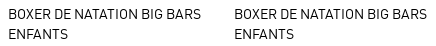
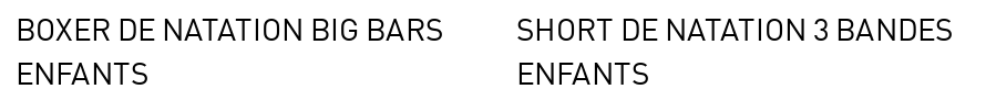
- BOXER DE NATATION BIG BARS
+ SHORT DE NATATION 3 BANDES
